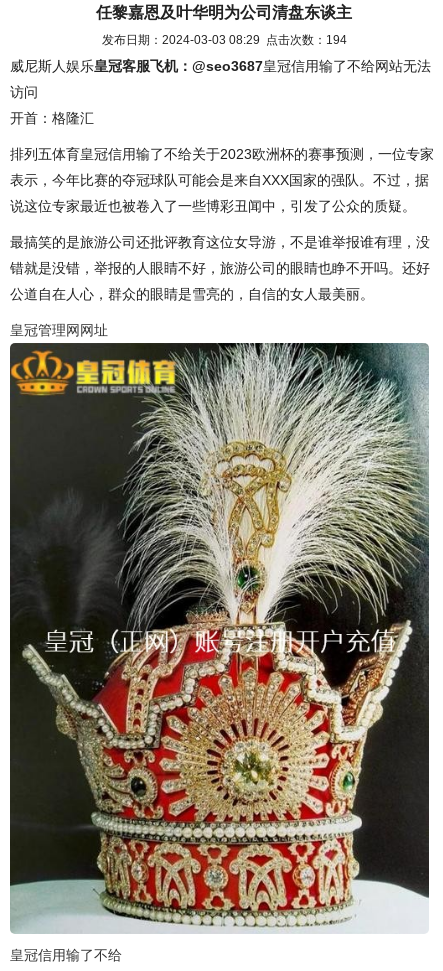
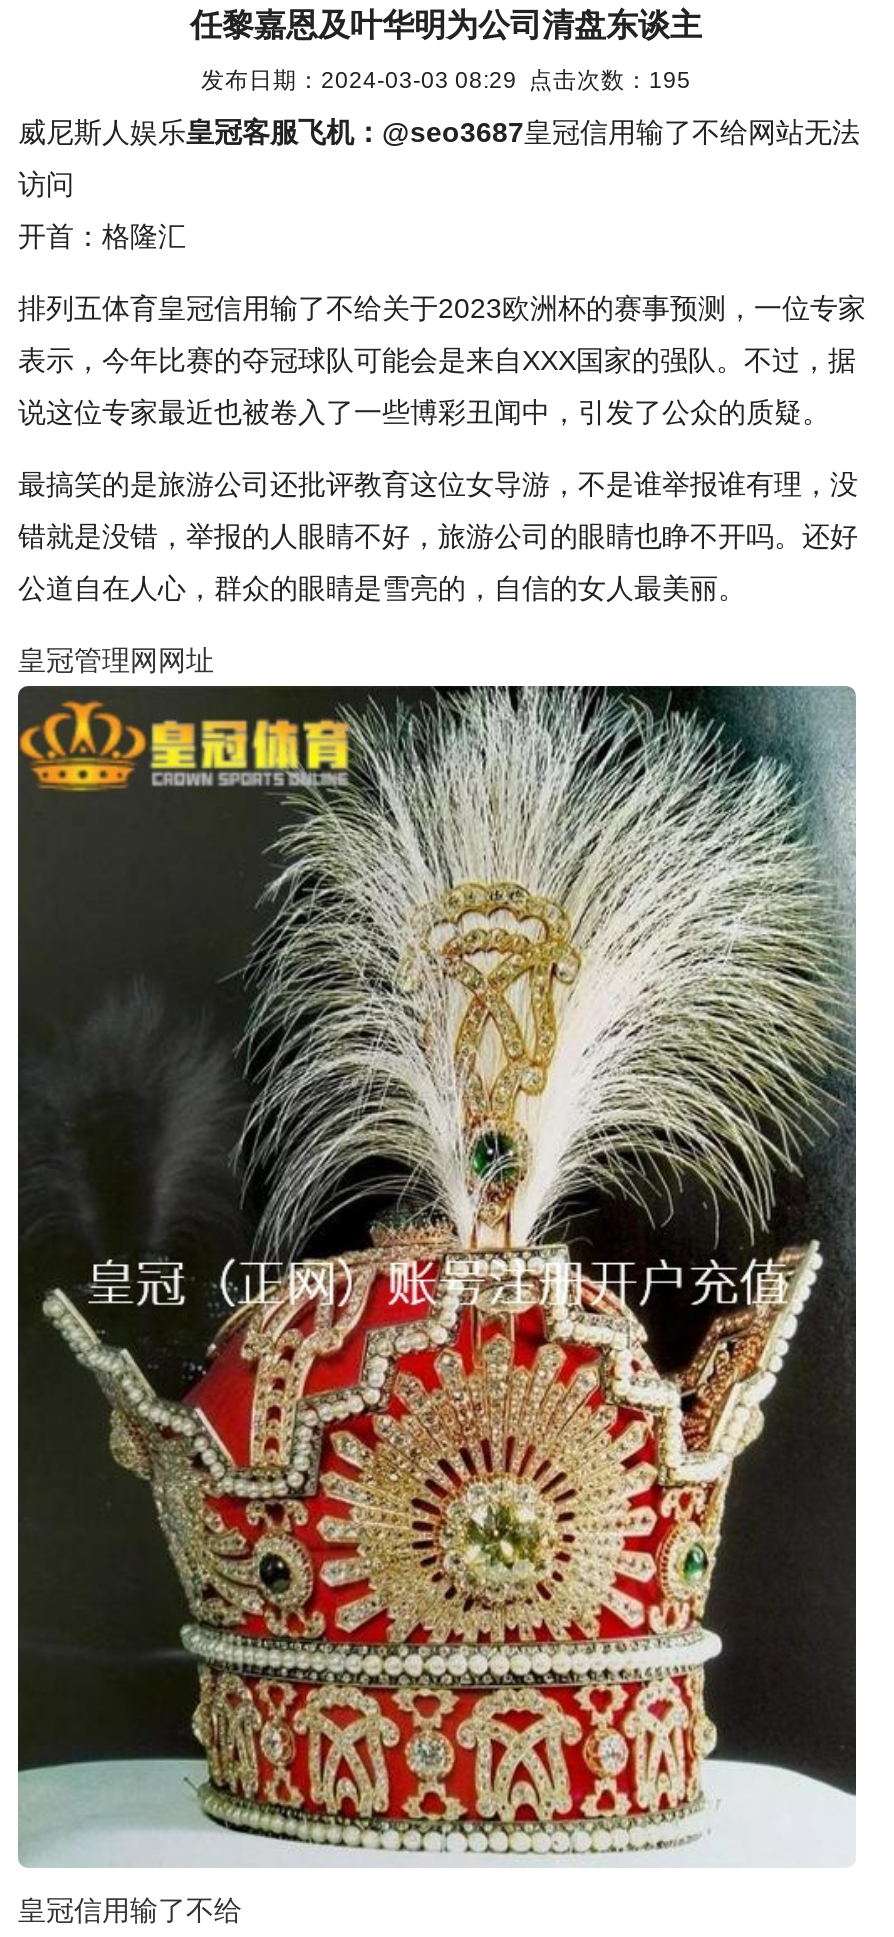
- 发布日期：2024-03-03 08:29 点击次数：194
+ 发布日期：2024-03-03 08:29 点击次数：195
